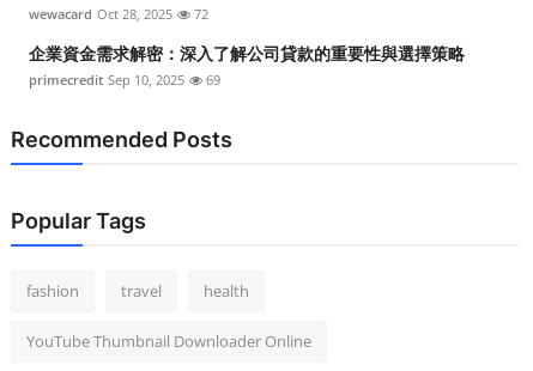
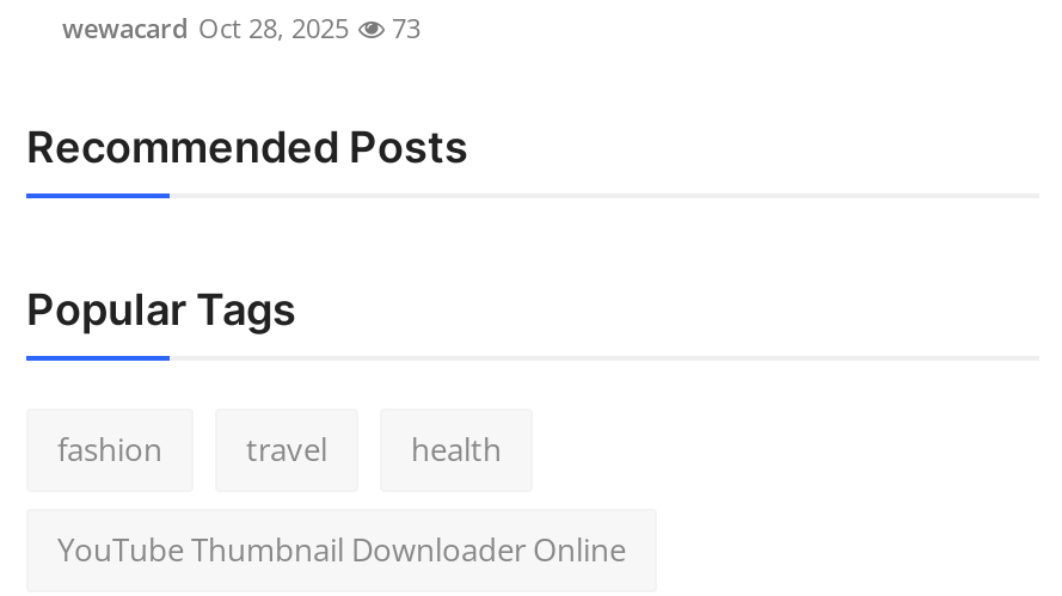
- 72
- 企業資金需求解密：深入了解公司貸款的重要性與選擇策略
- primecredit Sep 10, 2025
- 69
+ 73
